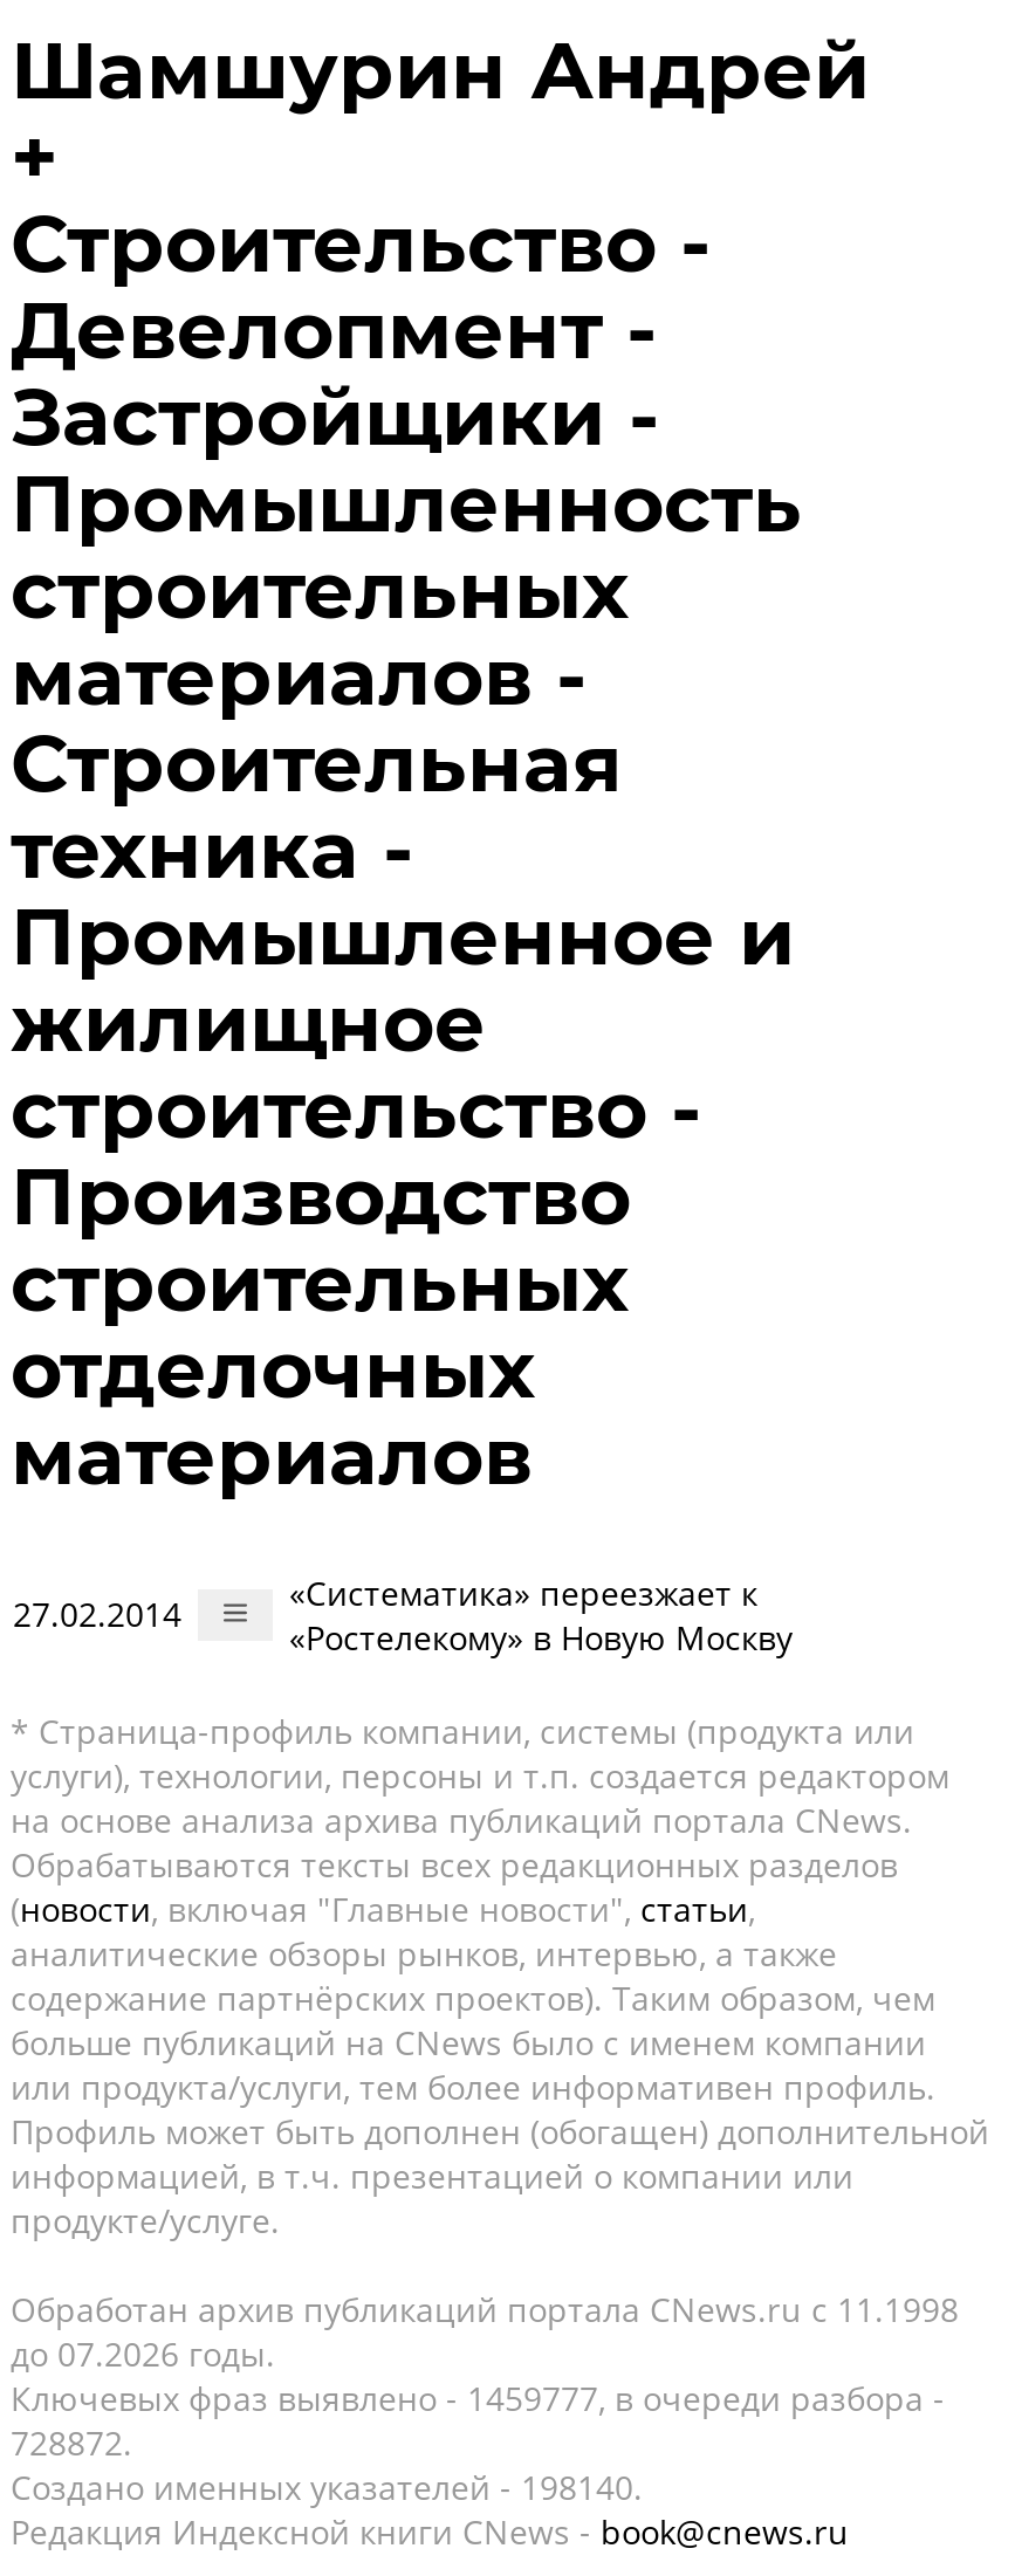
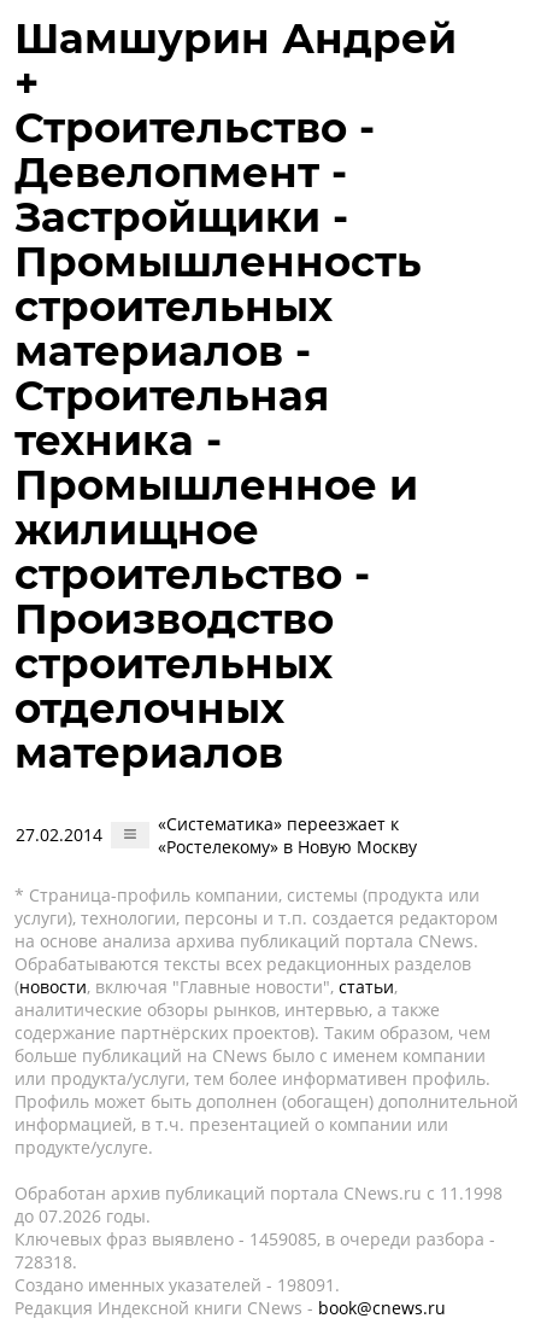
- Ключевых фраз выявлено - 1459777, в очереди разбора -
+ Ключевых фраз выявлено - 1459085, в очереди разбора -

- 728872.
+ 728318.

- Создано именных указателей - 198140.
+ Создано именных указателей - 198091.
